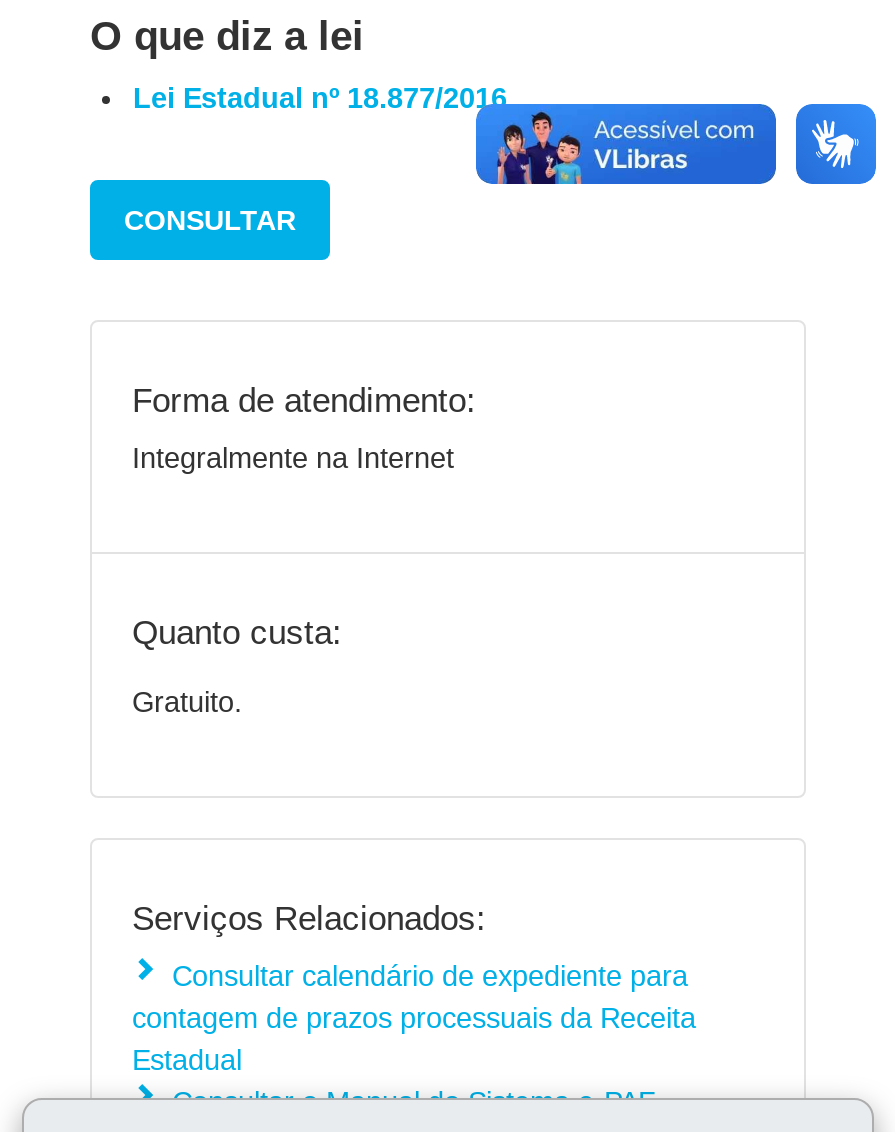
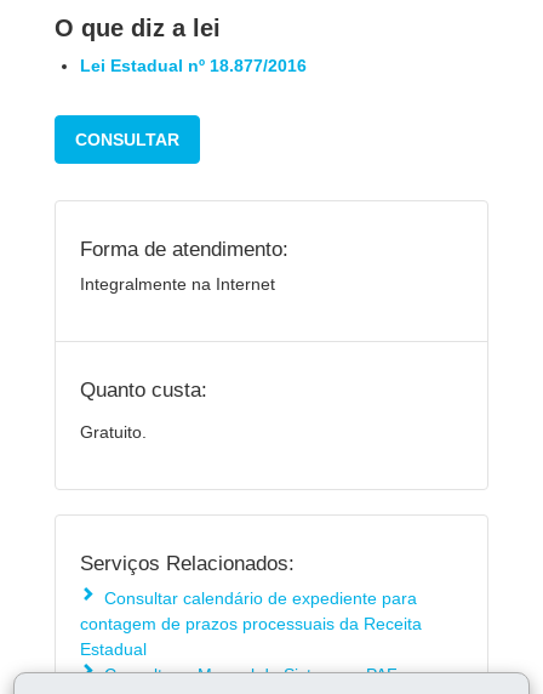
- [image]

- [image]
